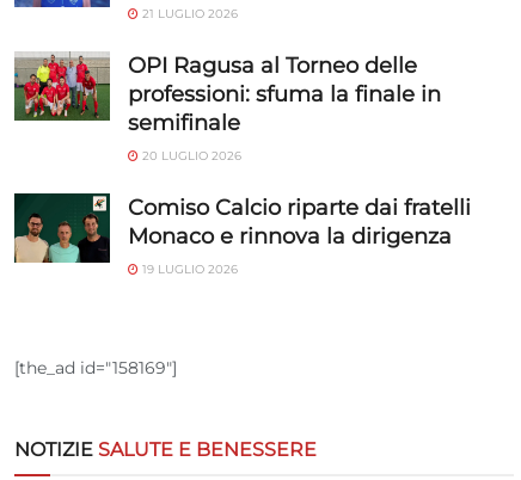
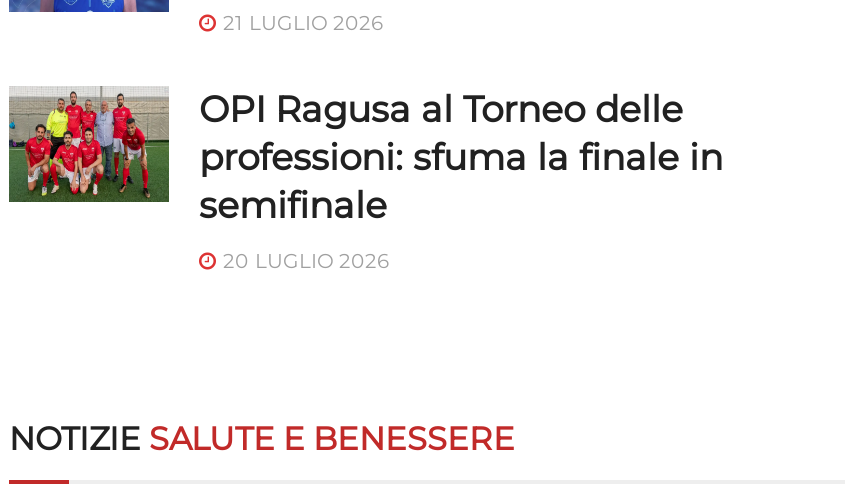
- [image]
- Comiso Calcio riparte dai fratelli
- Monaco e rinnova la dirigenza
- 19 LUGLIO 2026

- [the_ad id="158169"]
